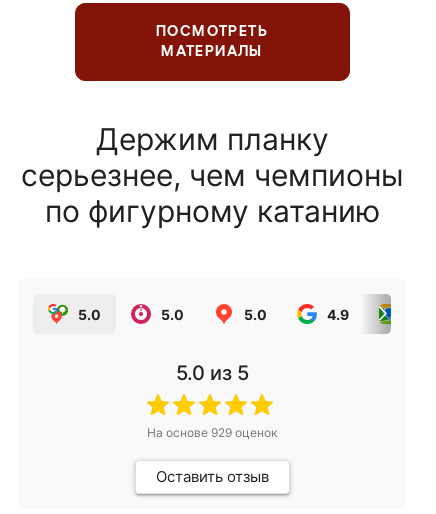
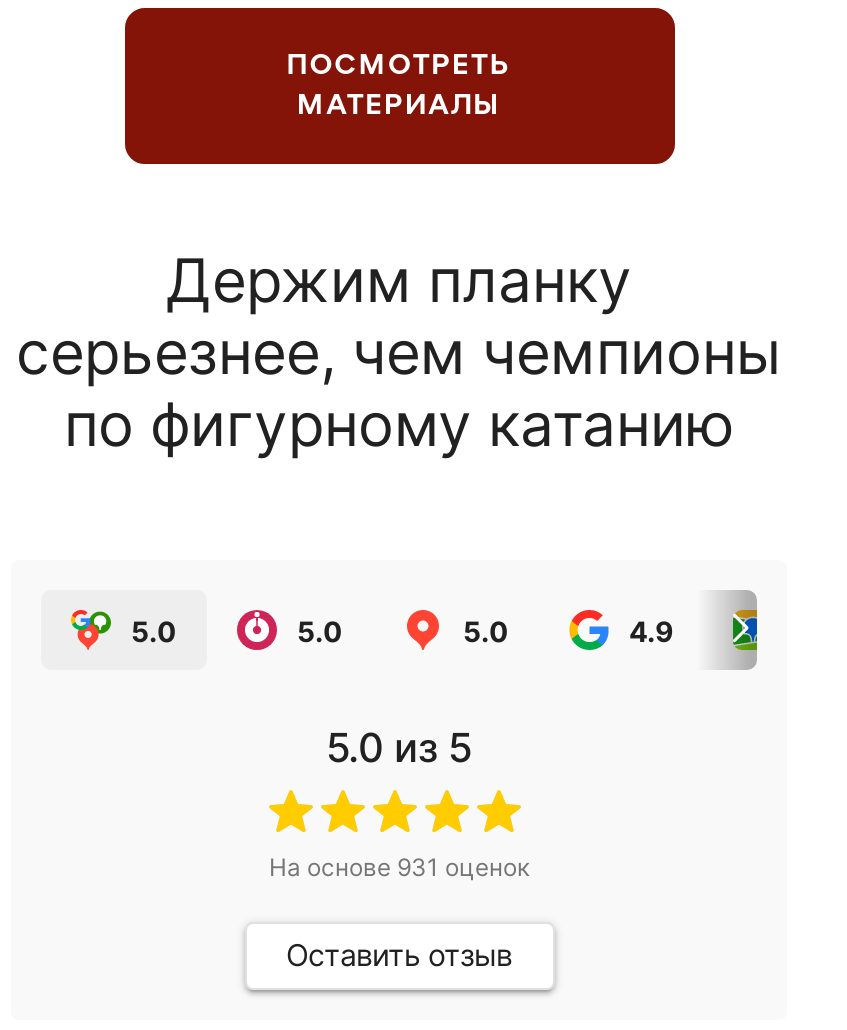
- На основе 929 оценок
+ На основе 931 оценок
